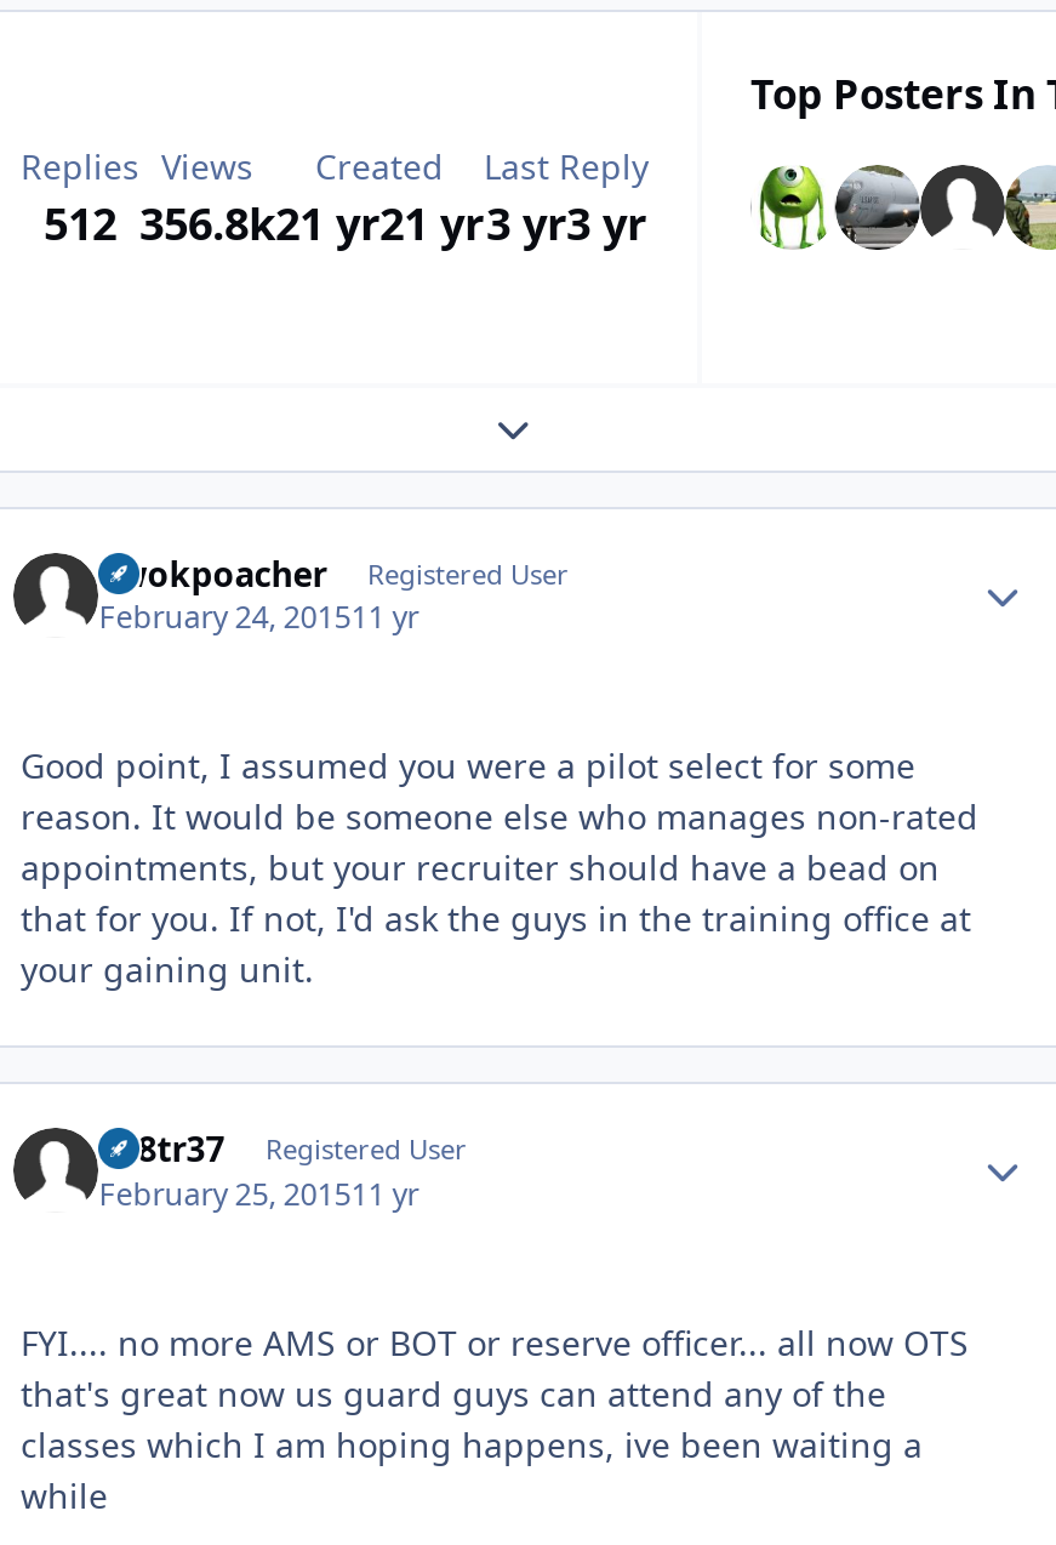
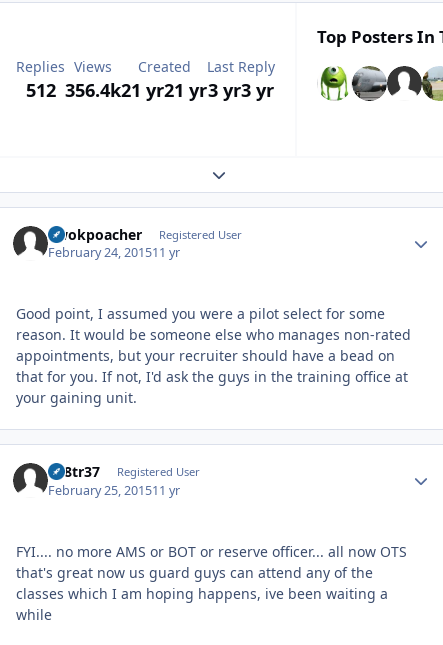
- 512 356.8k 21 yr21 yr 3 yr3 yr
+ 512 356.4k 21 yr21 yr 3 yr3 yr
